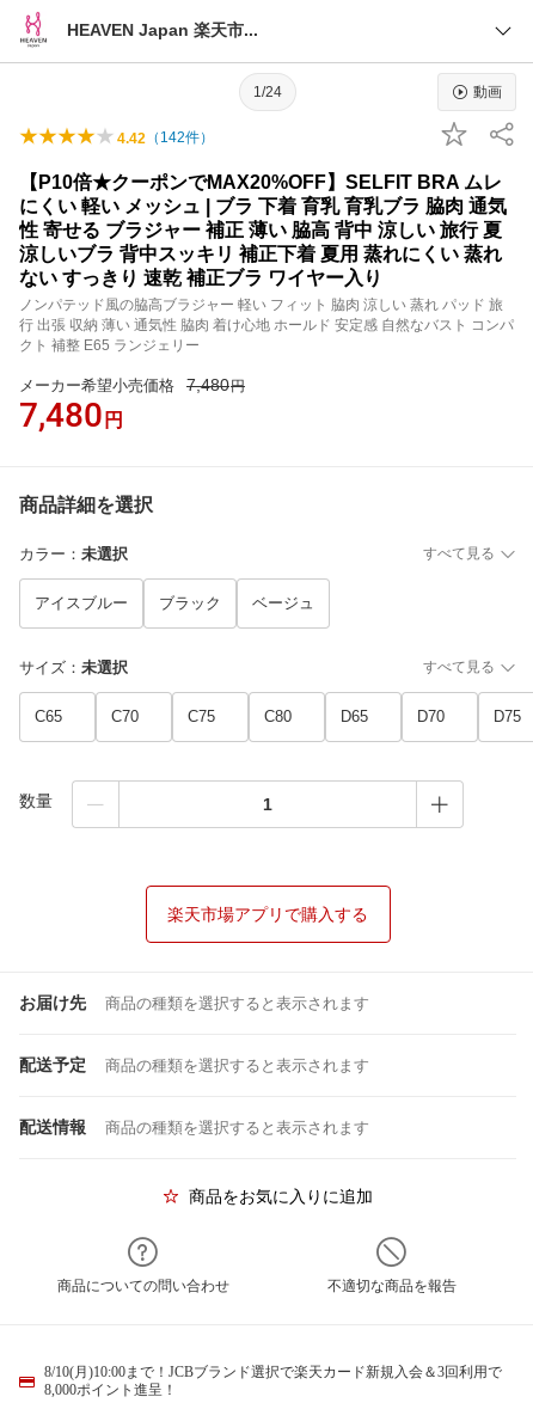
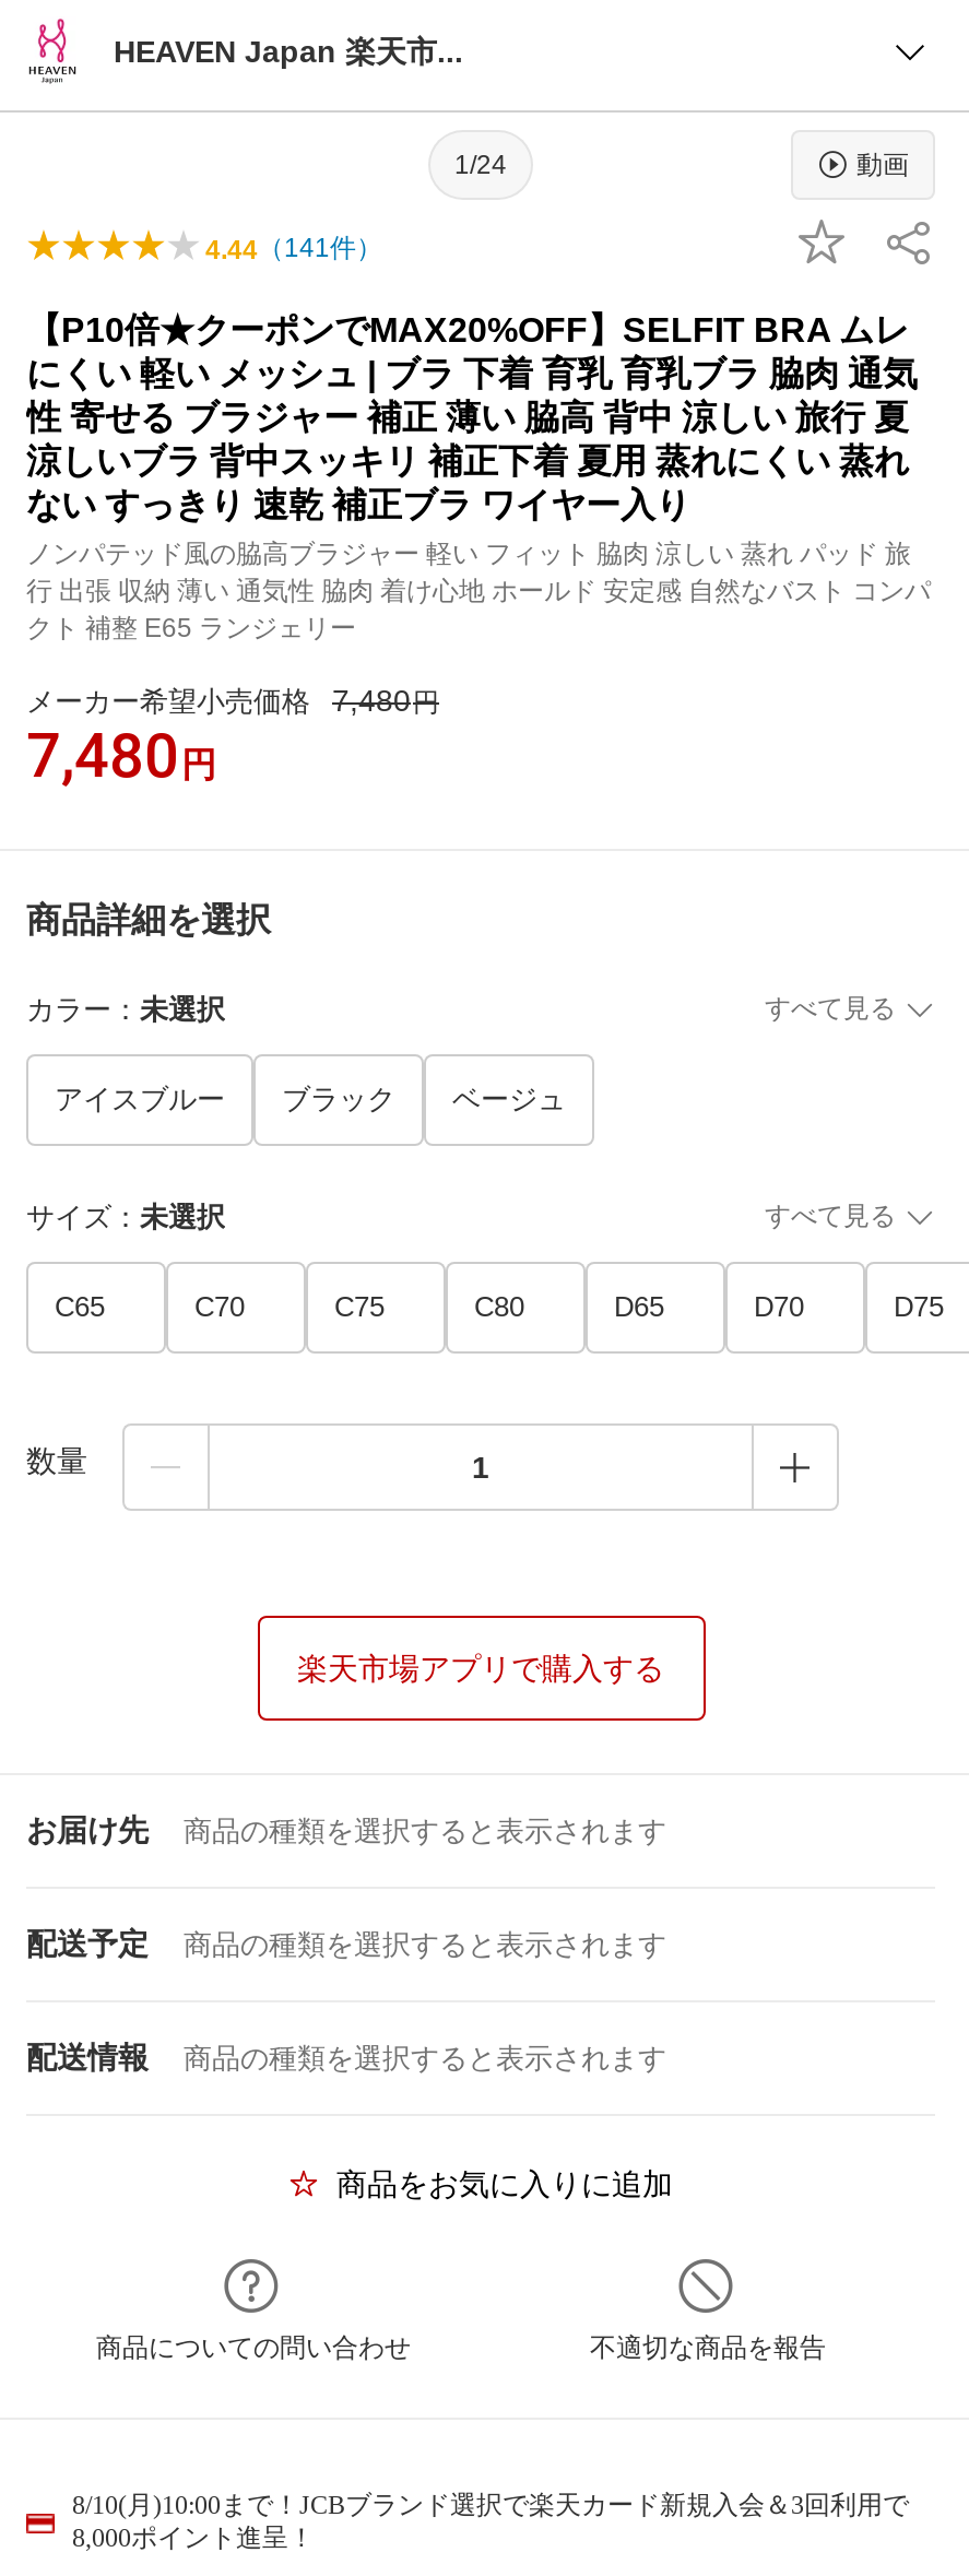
- 4.42（142件）
+ 4.44（141件）
